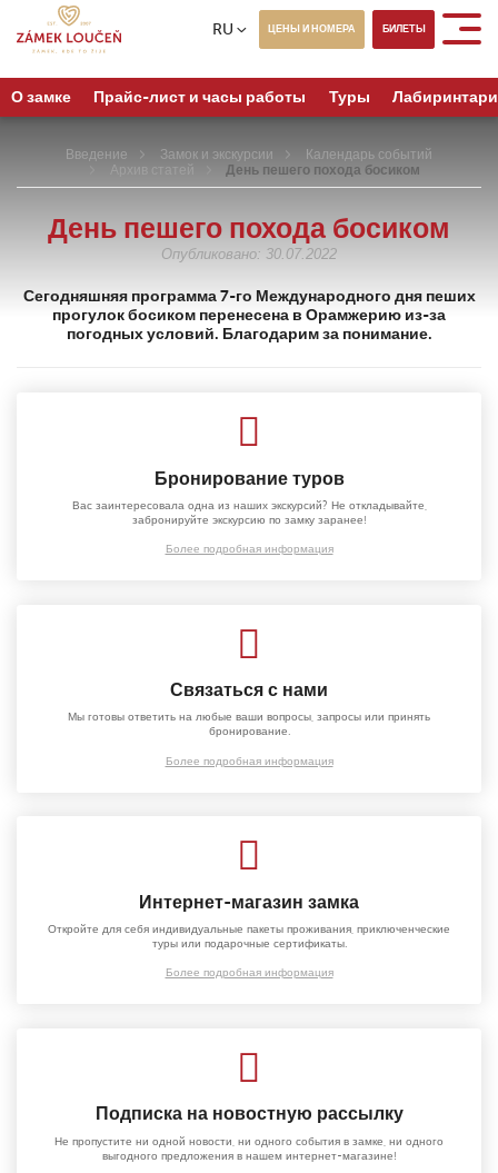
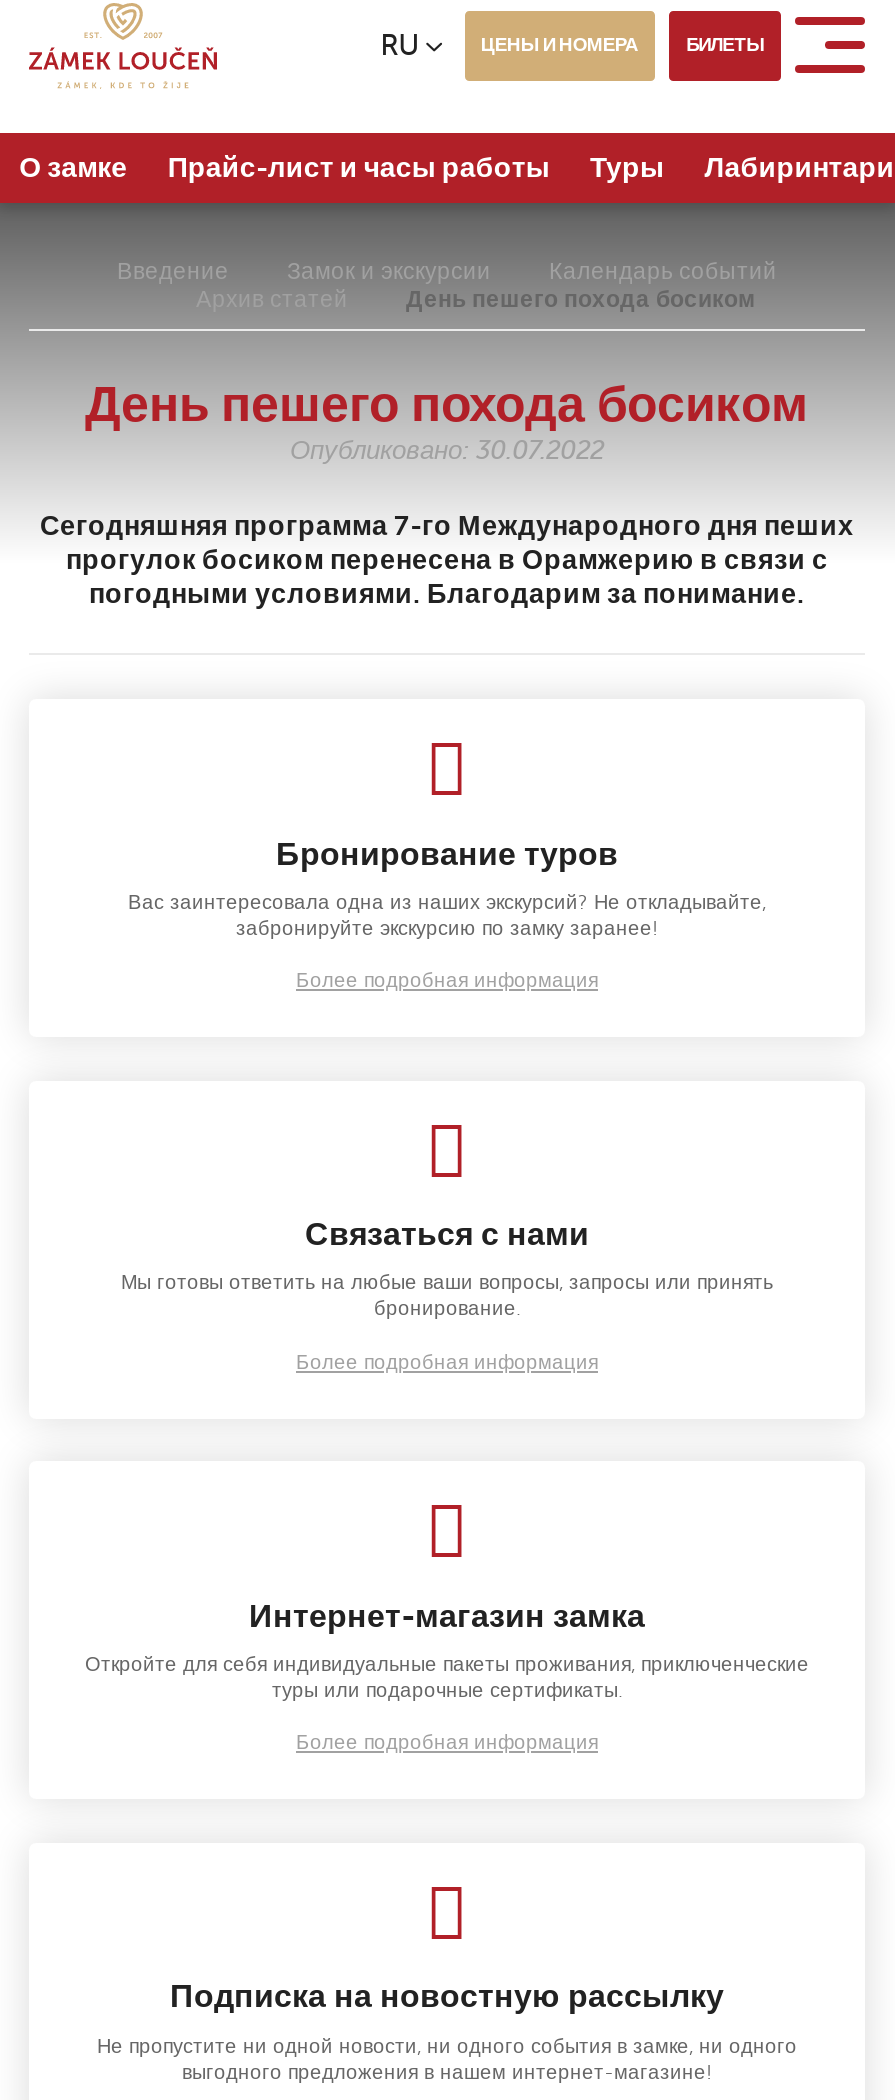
- прогулок босиком перенесена в Орамжерию из-за
- погодных условий. Благодарим за понимание.
+ прогулок босиком перенесена в Орамжерию в связи с
+ погодными условиями. Благодарим за понимание.
